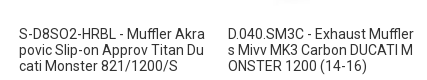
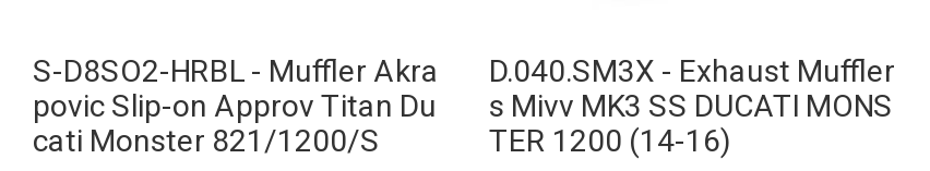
- D.040.SM3C - Exhaust Muffler
- s Mivv MK3 Carbon DUCATI M
- ONSTER 1200 (14-16)
+ D.040.SM3X - Exhaust Muffler
+ s Mivv MK3 SS DUCATI MONS
+ TER 1200 (14-16)
